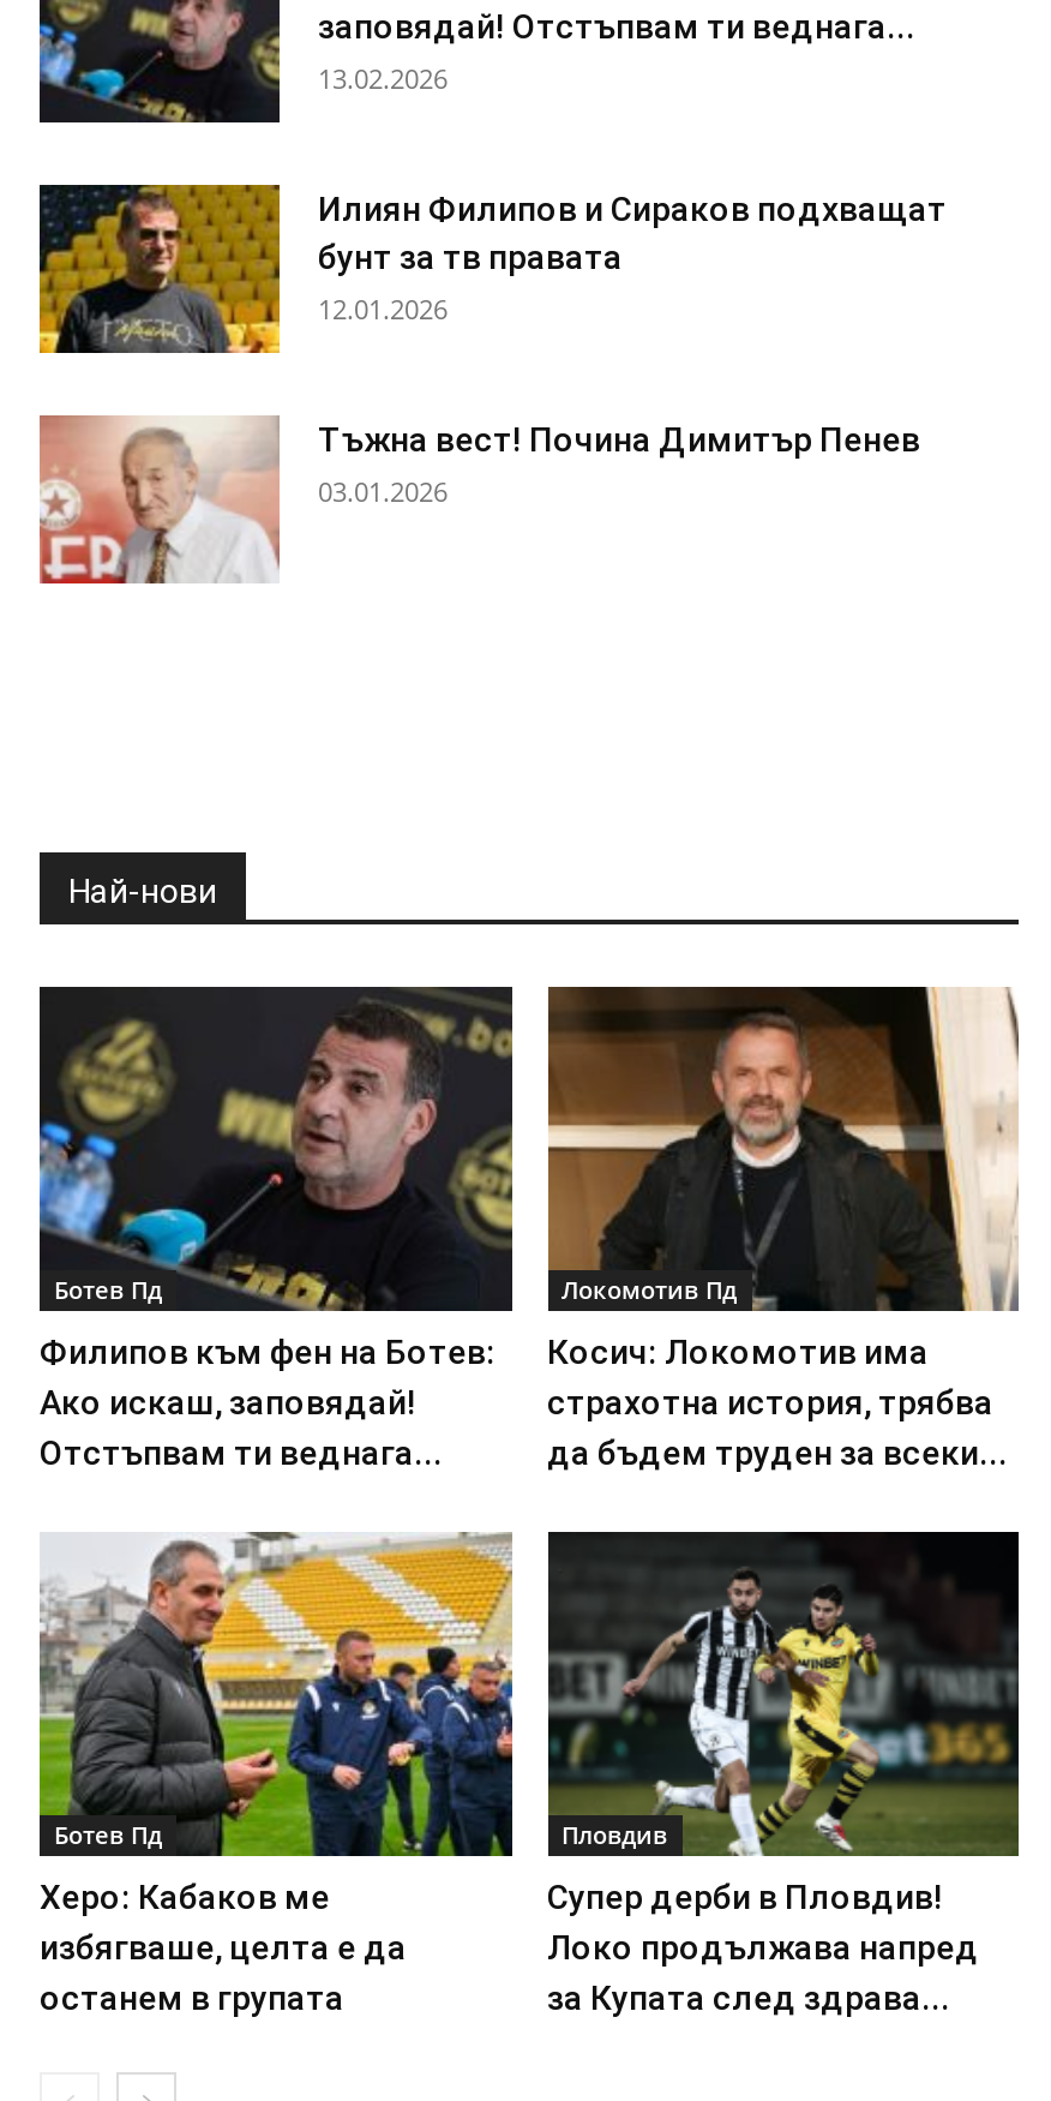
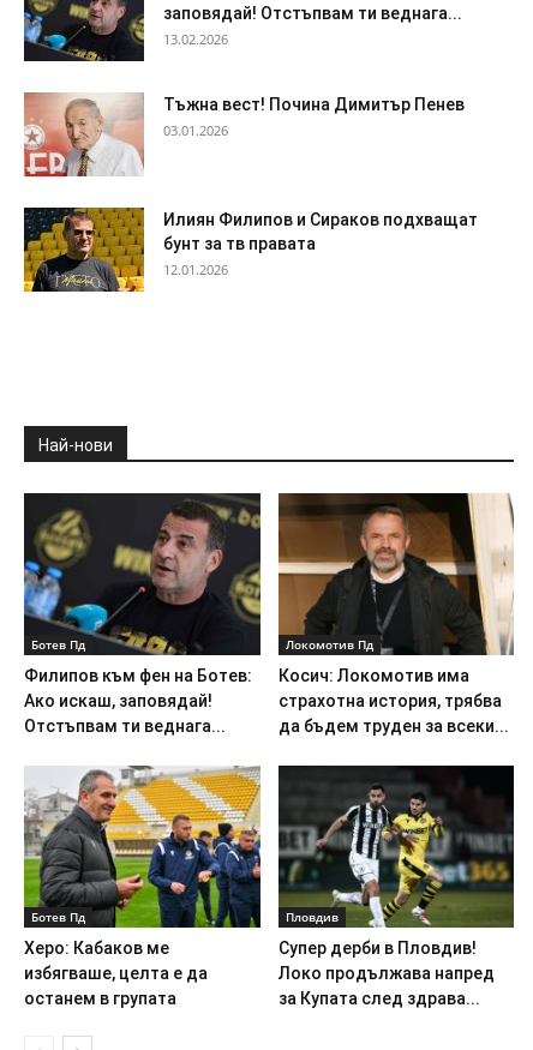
moved down: [image] | Илиян Филипов и Сираков подхващат | бунт за тв правата | 12.01.2026

moved up: [image] | Тъжна вест! Почина Димитър Пенев | 03.01.2026
